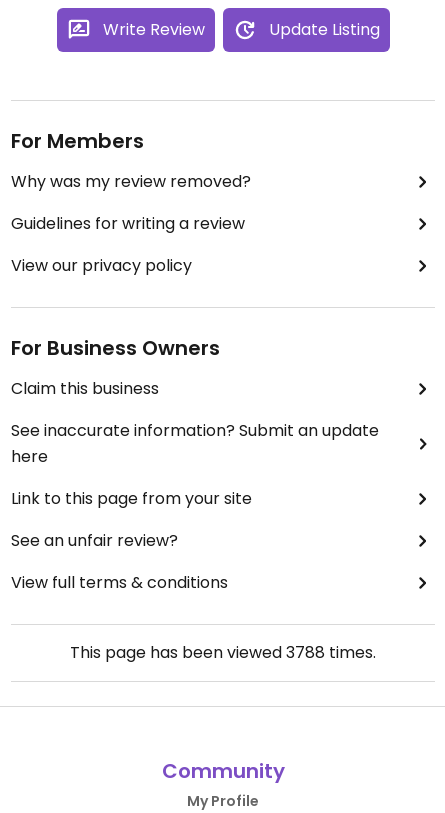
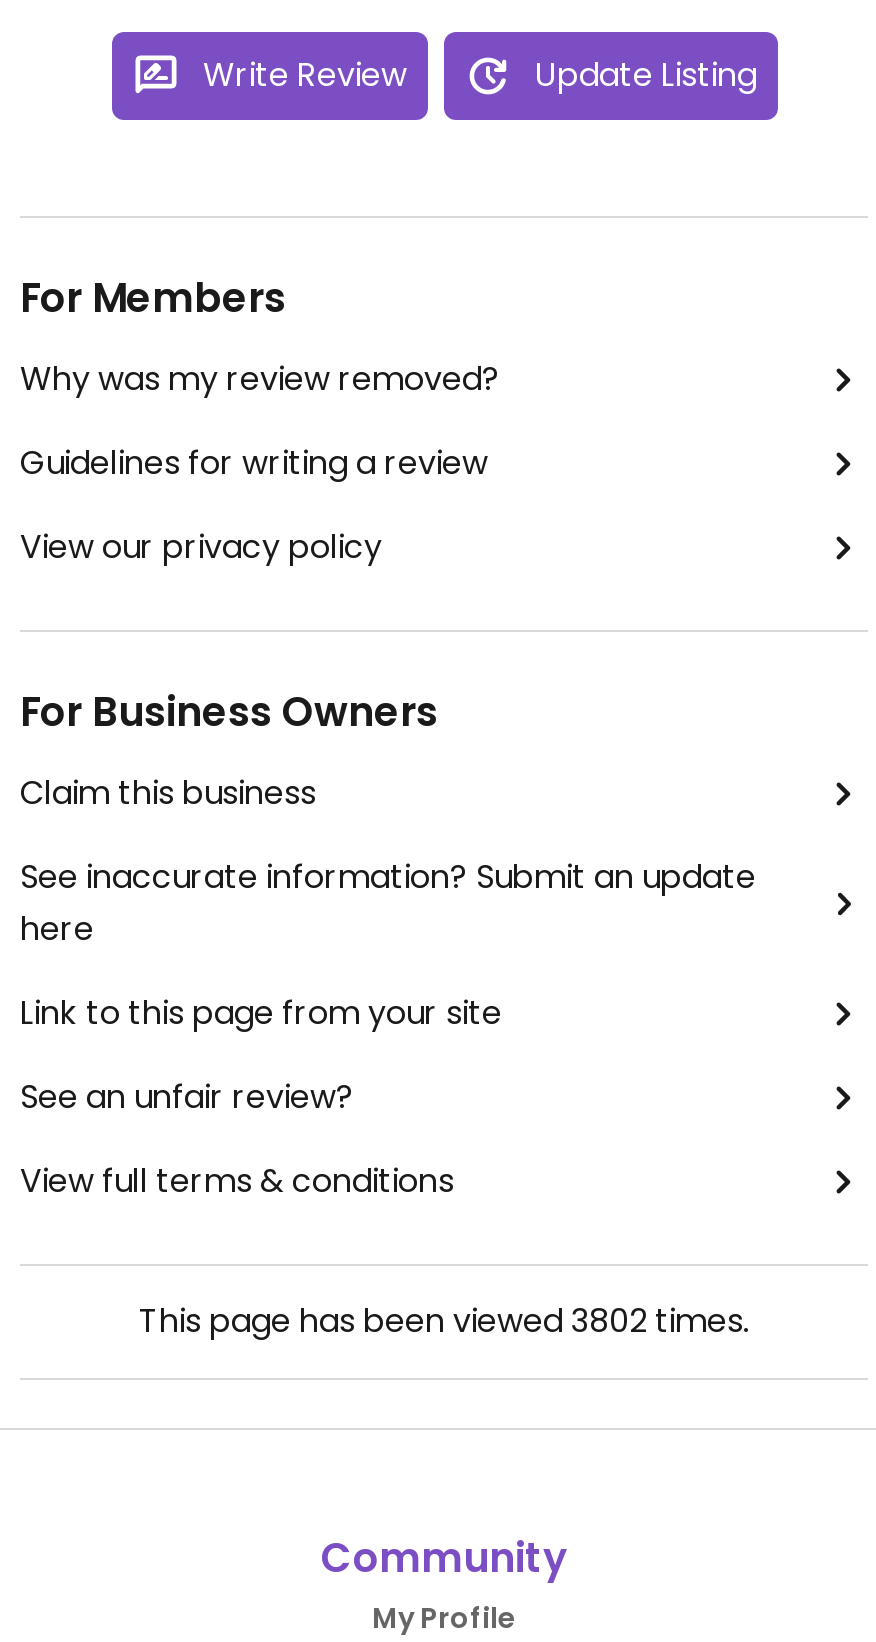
- This page has been viewed 3788 times.
+ This page has been viewed 3802 times.
